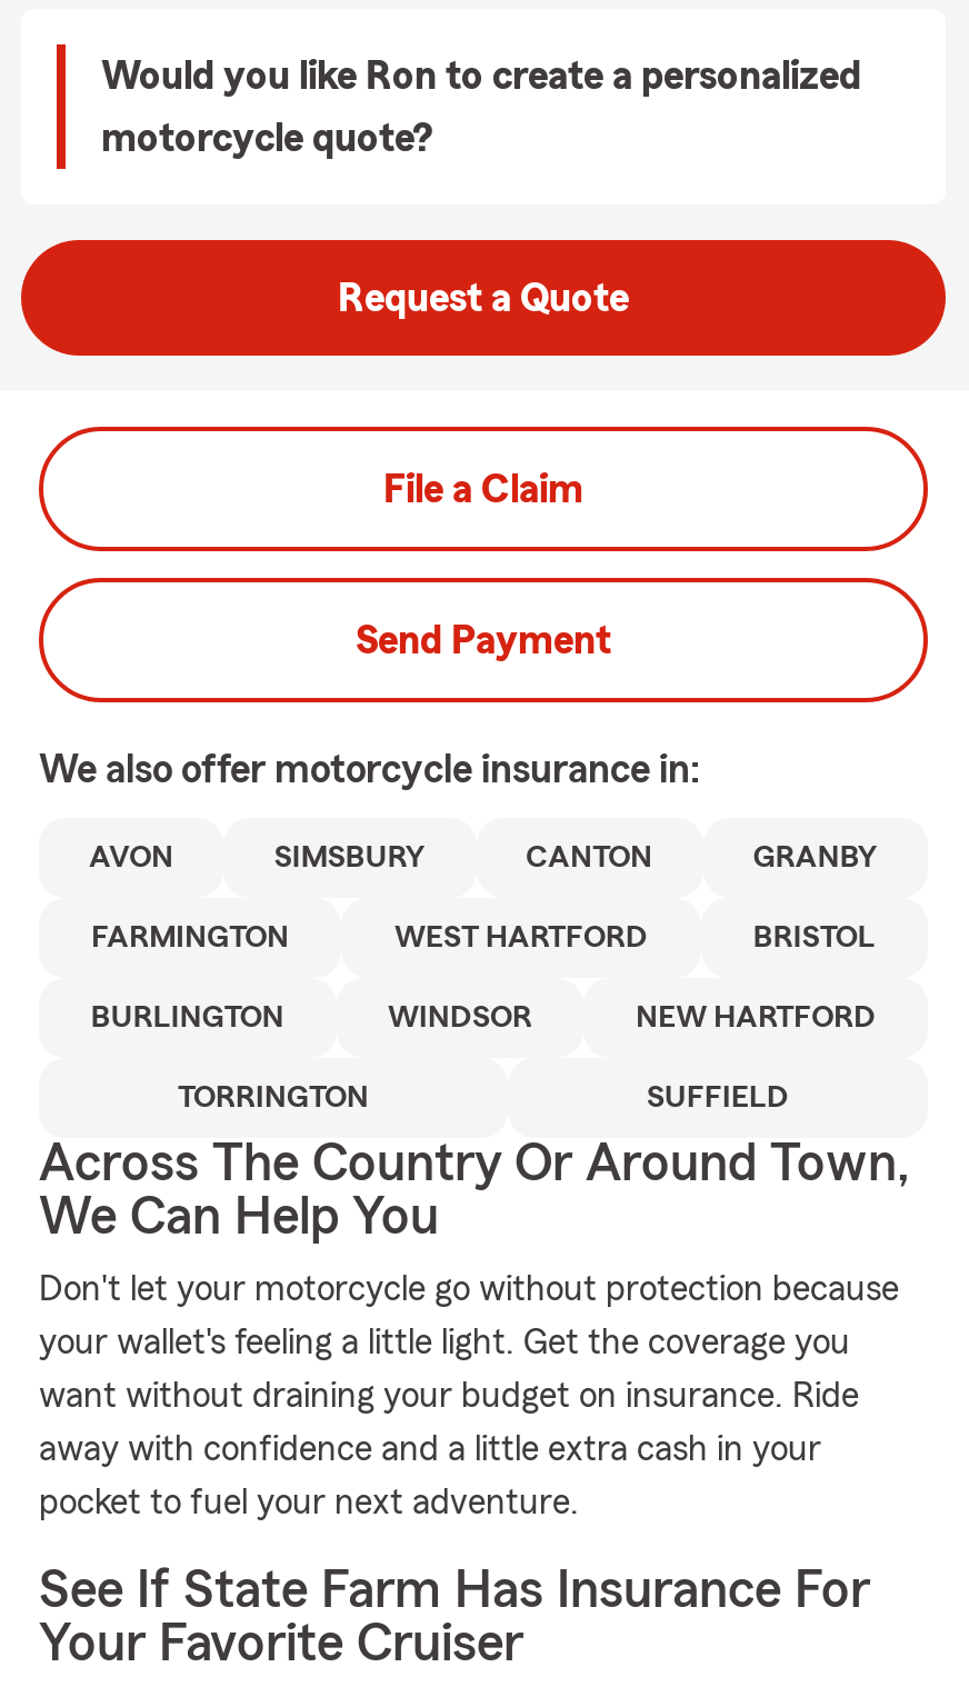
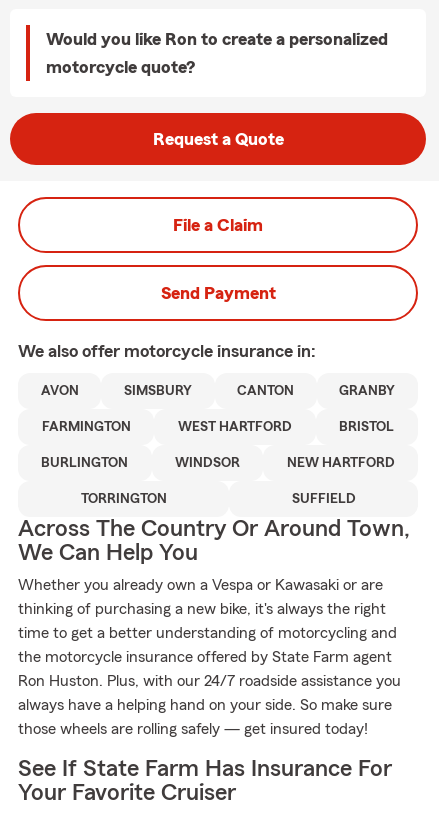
- Don't let your motorcycle go without protection because
- your wallet's feeling a little light. Get the coverage you
- want without draining your budget on insurance. Ride
- away with confidence and a little extra cash in your
- pocket to fuel your next adventure.
+ Whether you already own a Vespa or Kawasaki or are
+ thinking of purchasing a new bike, it's always the right
+ time to get a better understanding of motorcycling and
+ the motorcycle insurance offered by State Farm agent
+ Ron Huston. Plus, with our 24/7 roadside assistance you
+ always have a helping hand on your side. So make sure
+ those wheels are rolling safely — get insured today!
